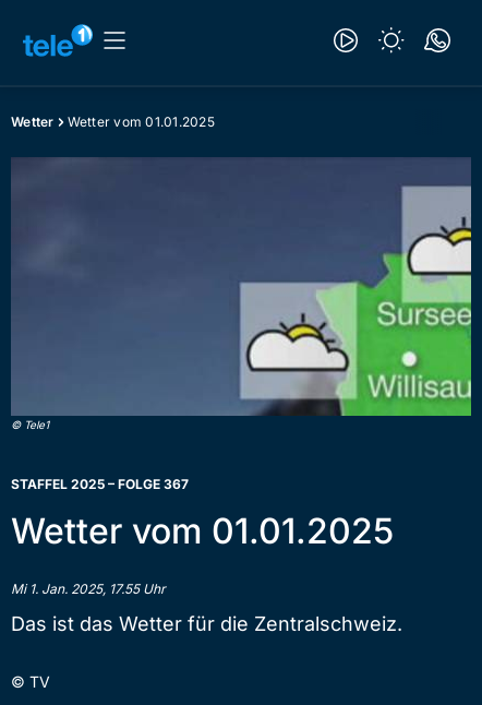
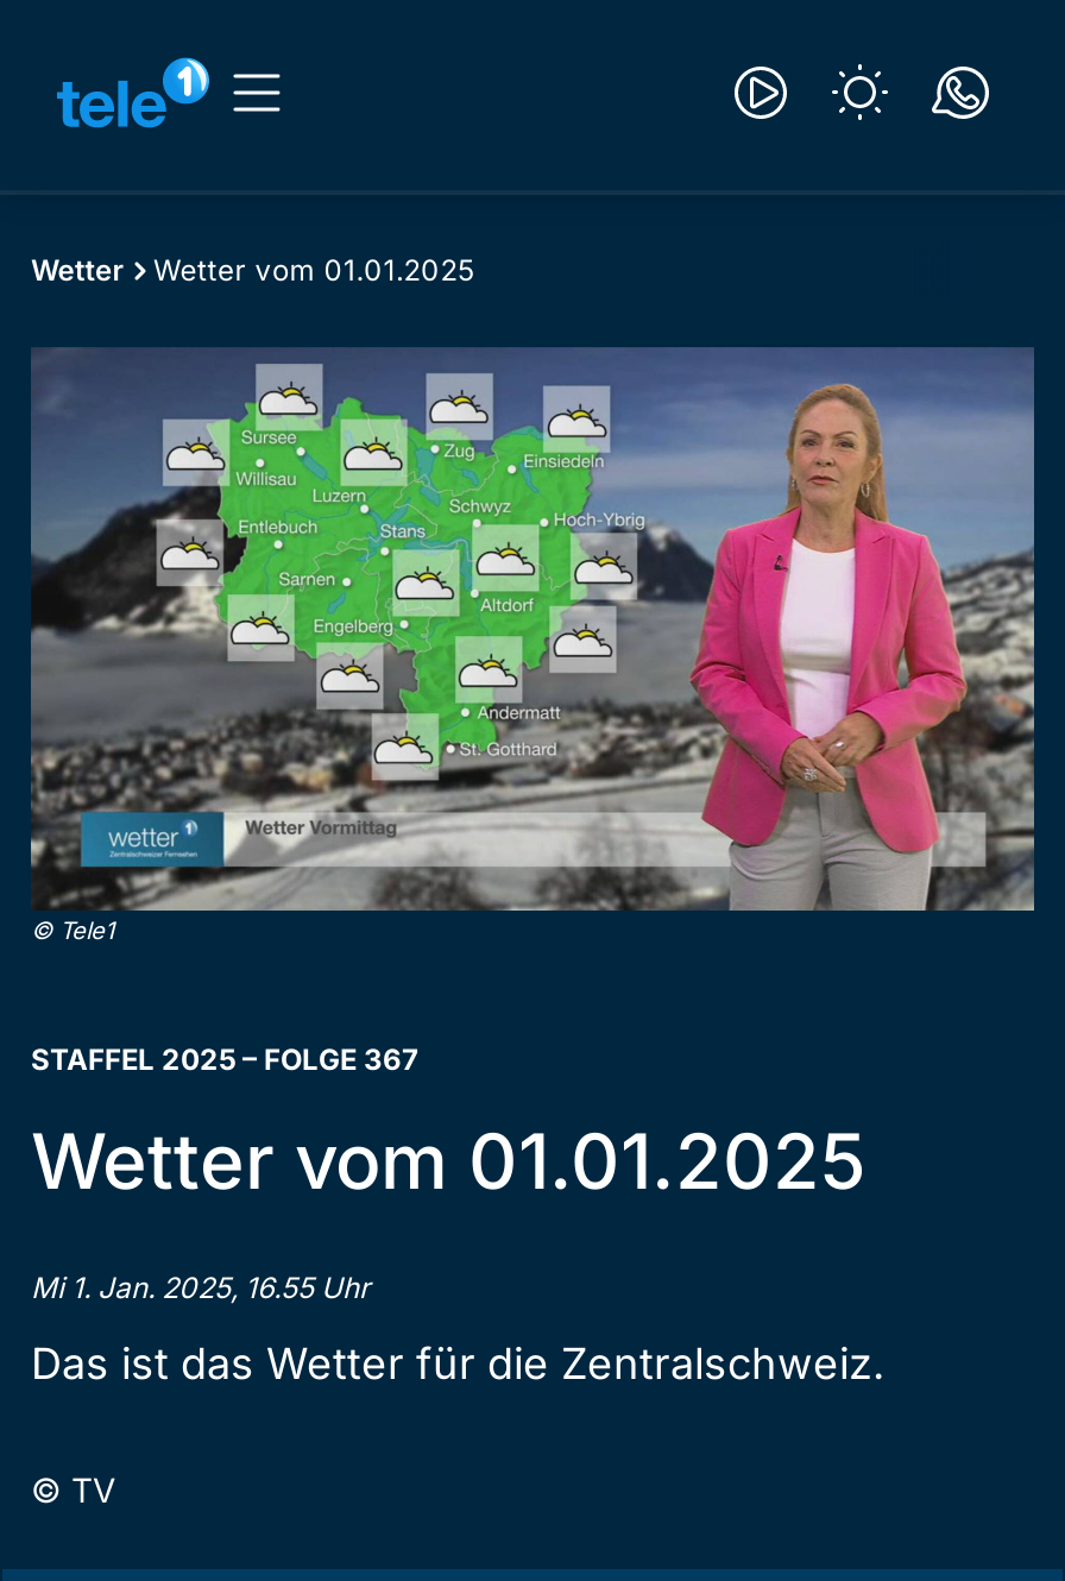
- [image]
+ [image]

- Mi 1. Jan. 2025, 17.55 Uhr
+ Mi 1. Jan. 2025, 16.55 Uhr
